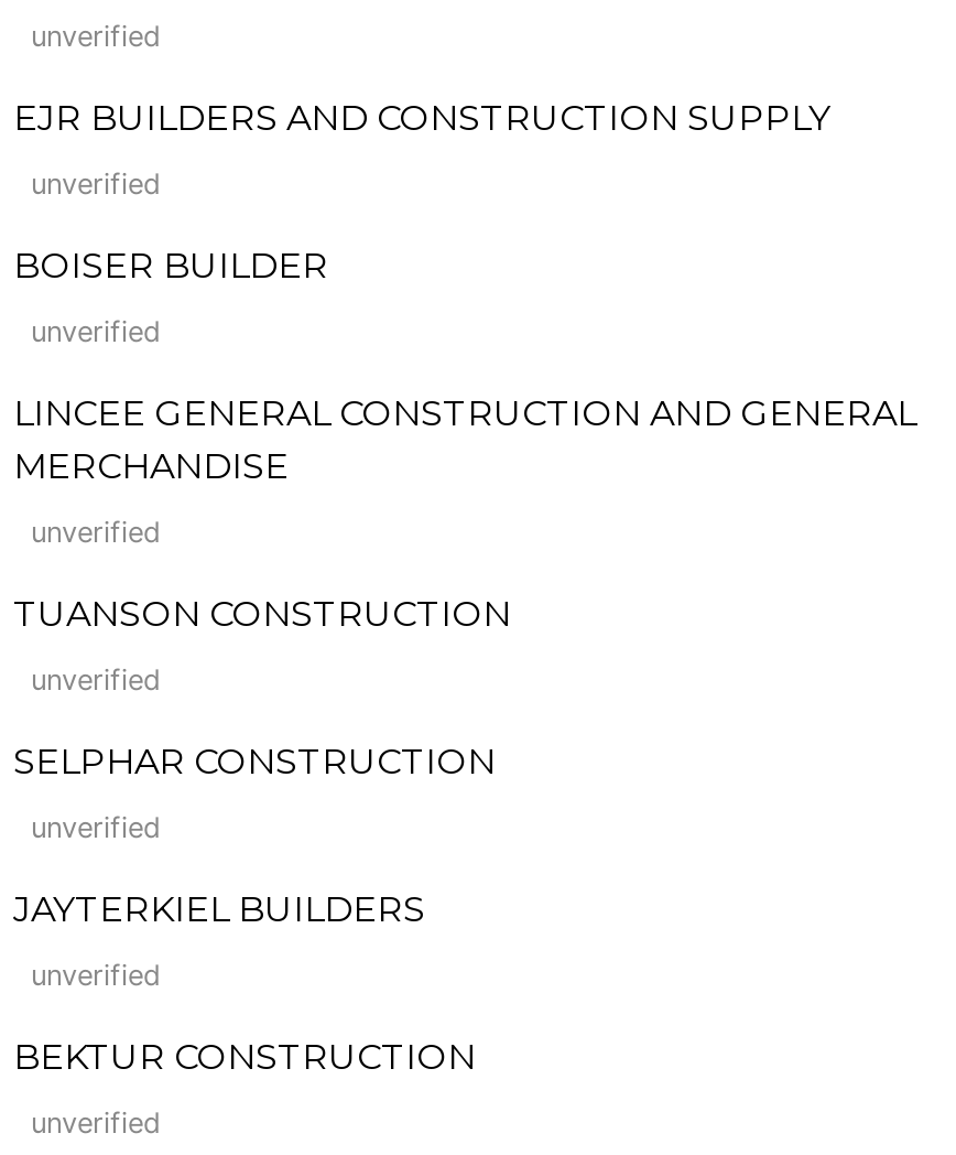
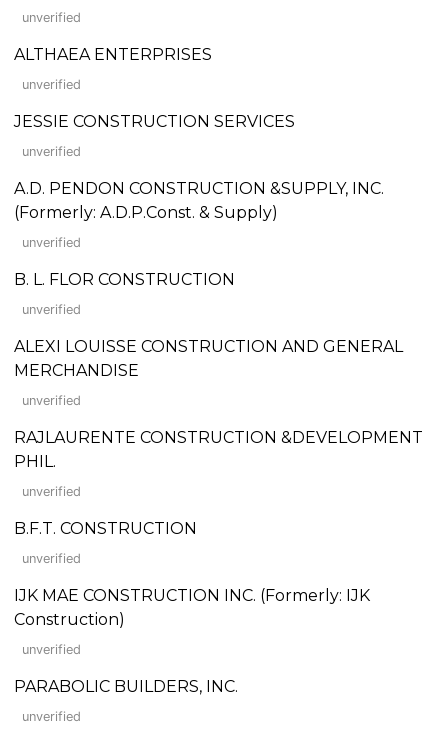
- EJR BUILDERS AND CONSTRUCTION SUPPLY
+ ALTHAEA ENTERPRISES

- BOISER BUILDER
+ JESSIE CONSTRUCTION SERVICES

- LINCEE GENERAL CONSTRUCTION AND GENERAL
+ A.D. PENDON CONSTRUCTION &SUPPLY, INC.
+ (Formerly: A.D.P.Const. & Supply)
+ unverified
+ B. L. FLOR CONSTRUCTION
+ unverified
+ ALEXI LOUISSE CONSTRUCTION AND GENERAL

- TUANSON CONSTRUCTION
+ RAJLAURENTE CONSTRUCTION &DEVELOPMENT
+ PHIL.

- SELPHAR CONSTRUCTION
+ B.F.T. CONSTRUCTION

- JAYTERKIEL BUILDERS
+ IJK MAE CONSTRUCTION INC. (Formerly: IJK
+ Construction)

- BEKTUR CONSTRUCTION
+ PARABOLIC BUILDERS, INC.
